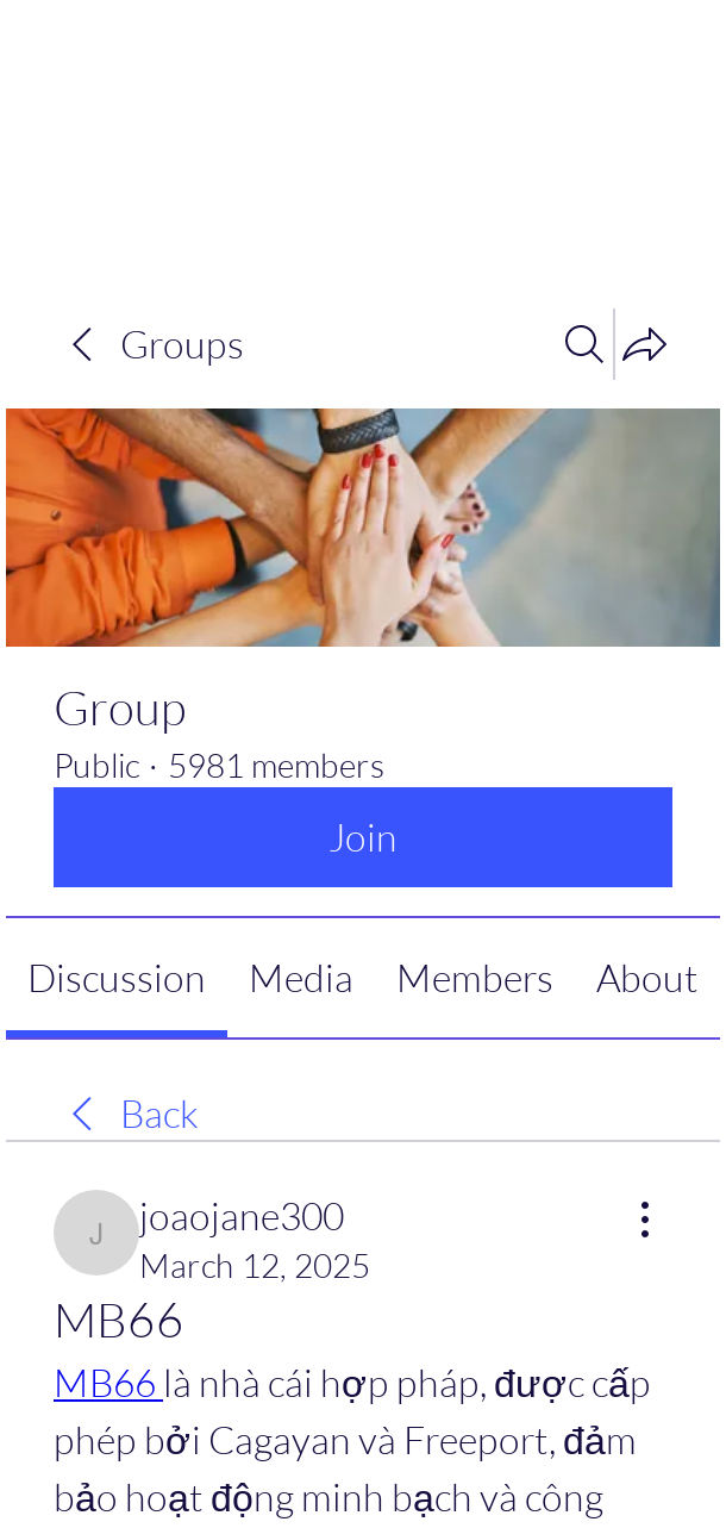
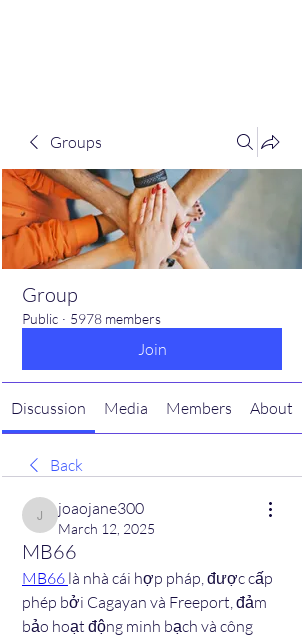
- Public · 5981 members
+ Public · 5978 members
